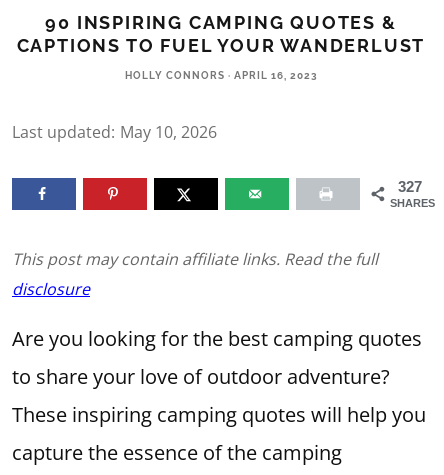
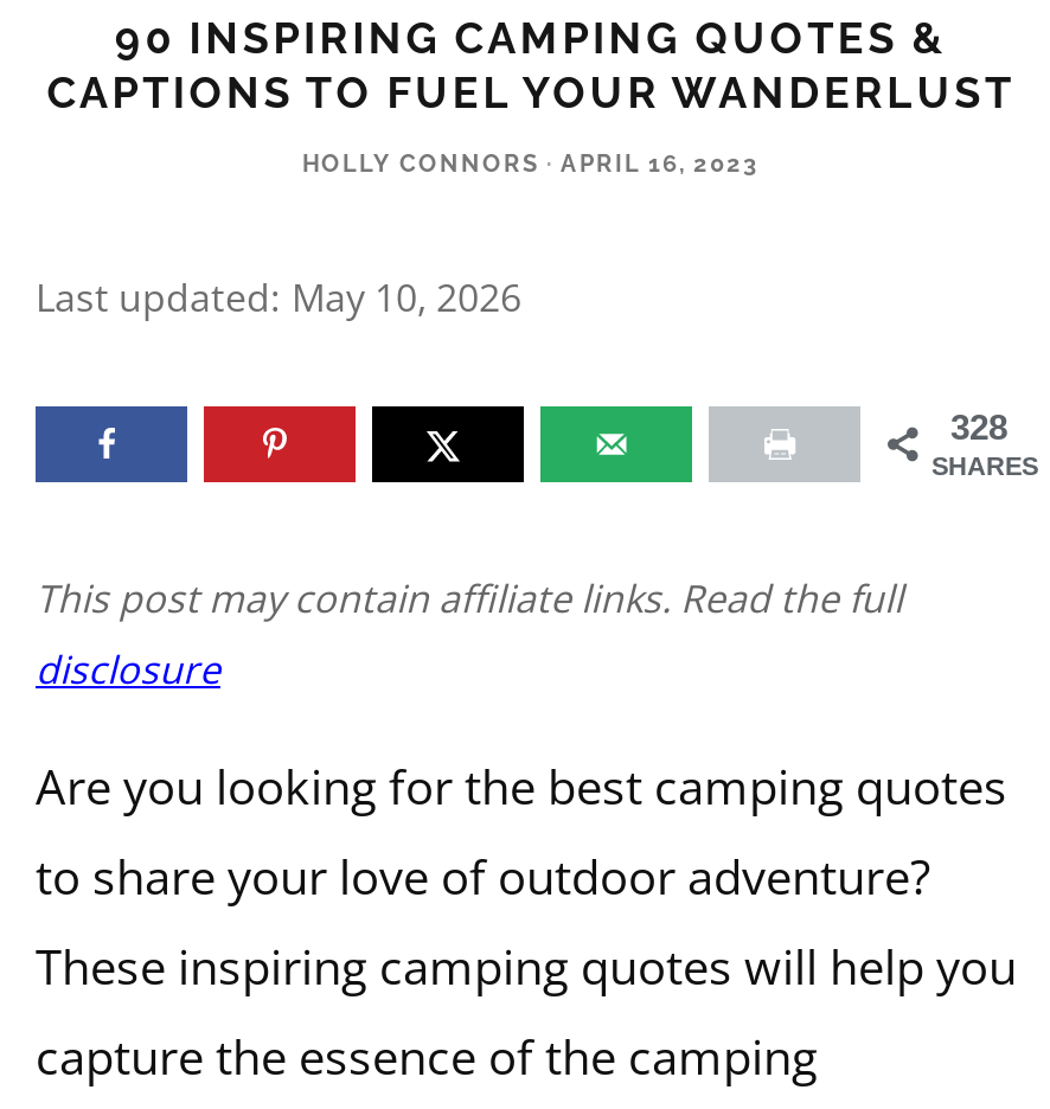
- 327
+ 328
